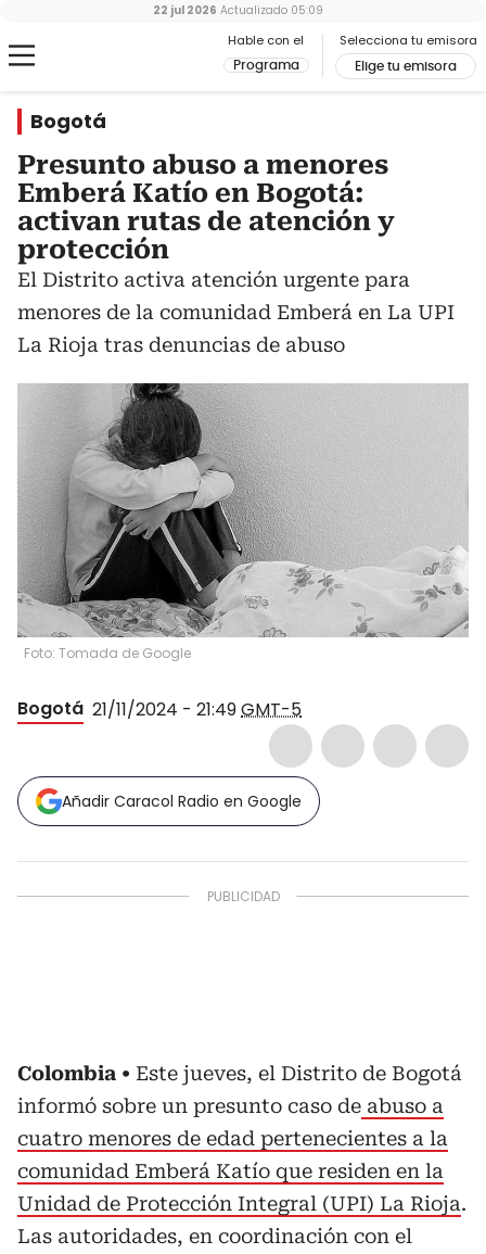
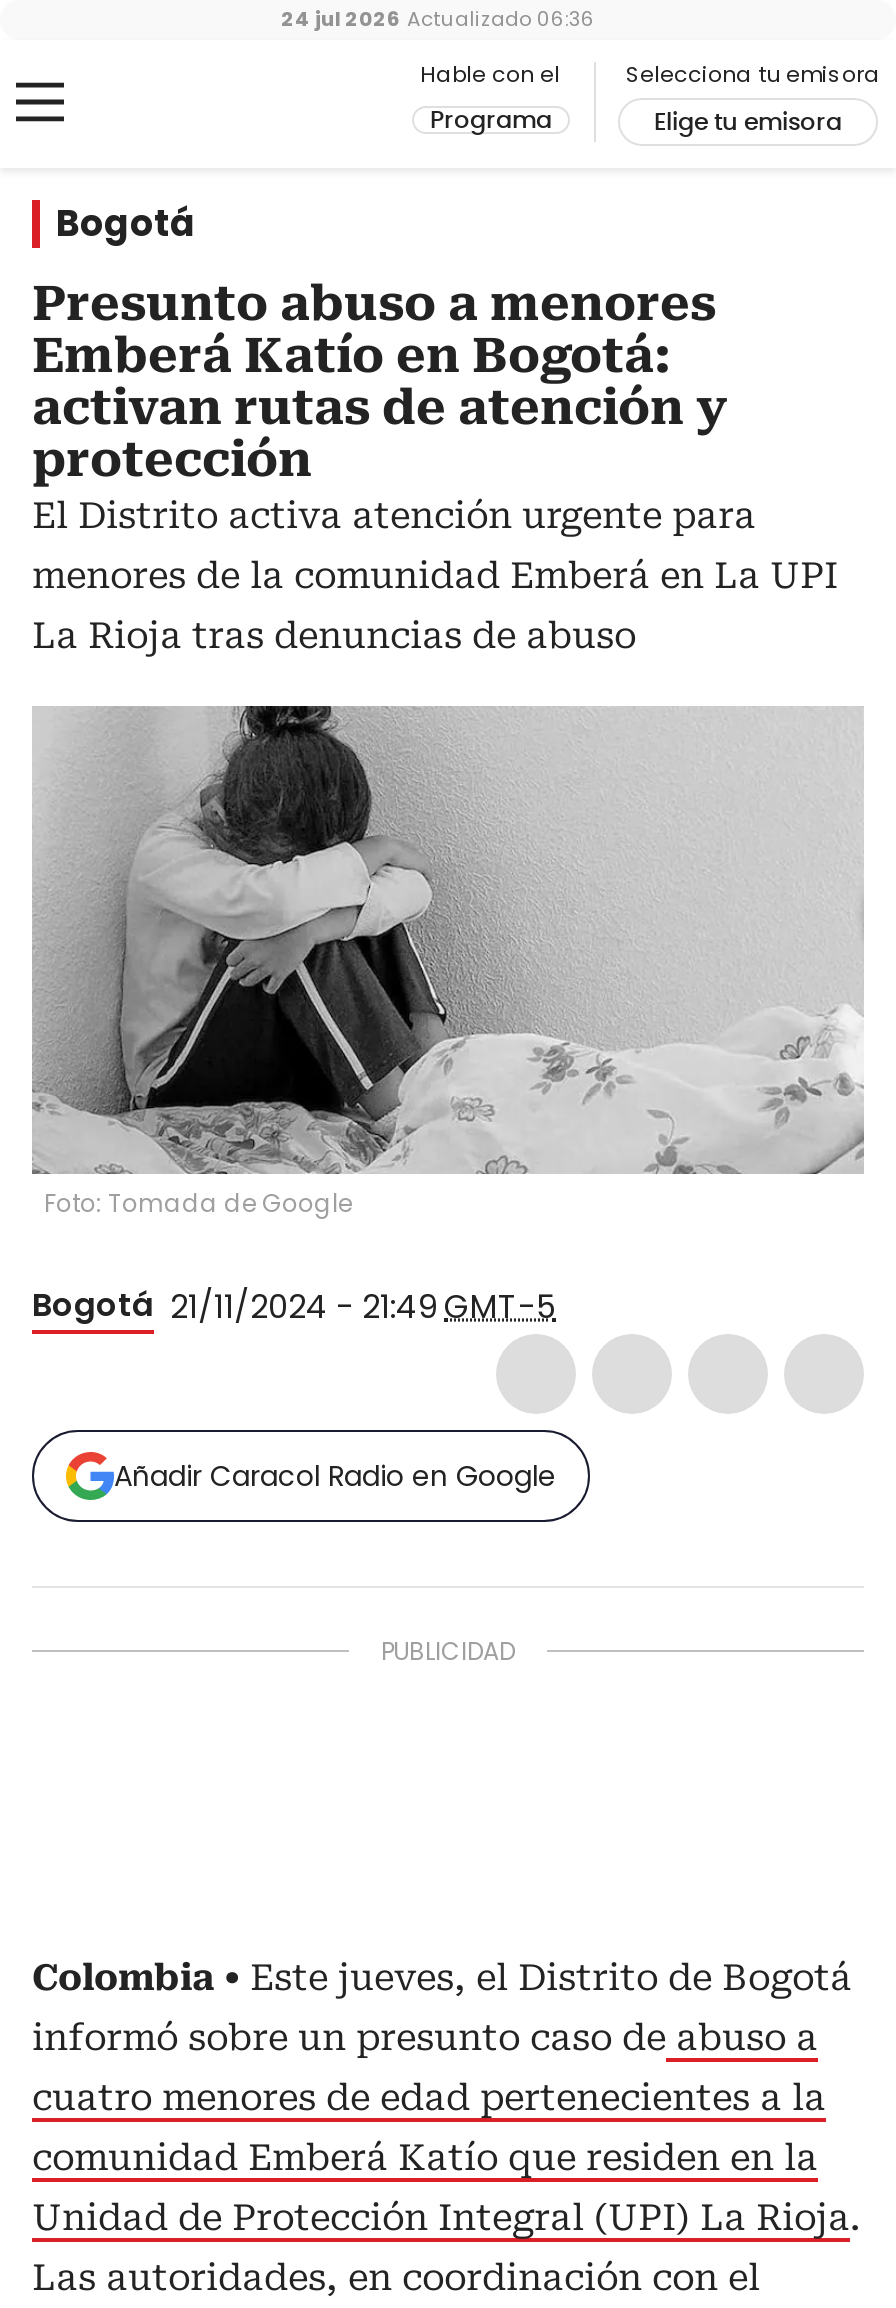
- 22 jul 2026 Actualizado 05:09
+ 24 jul 2026 Actualizado 06:36
